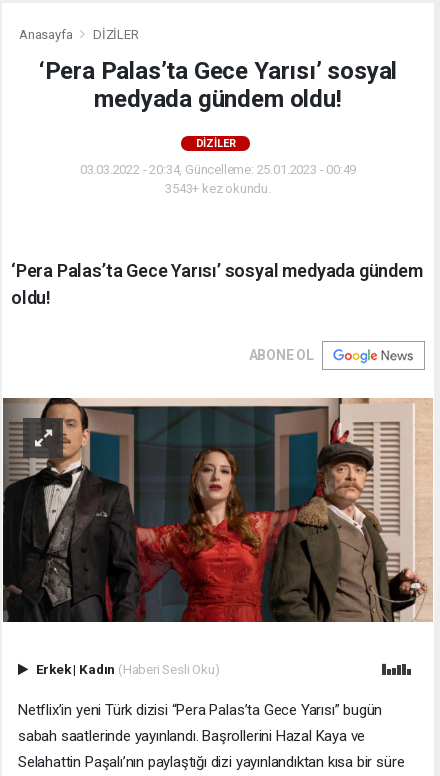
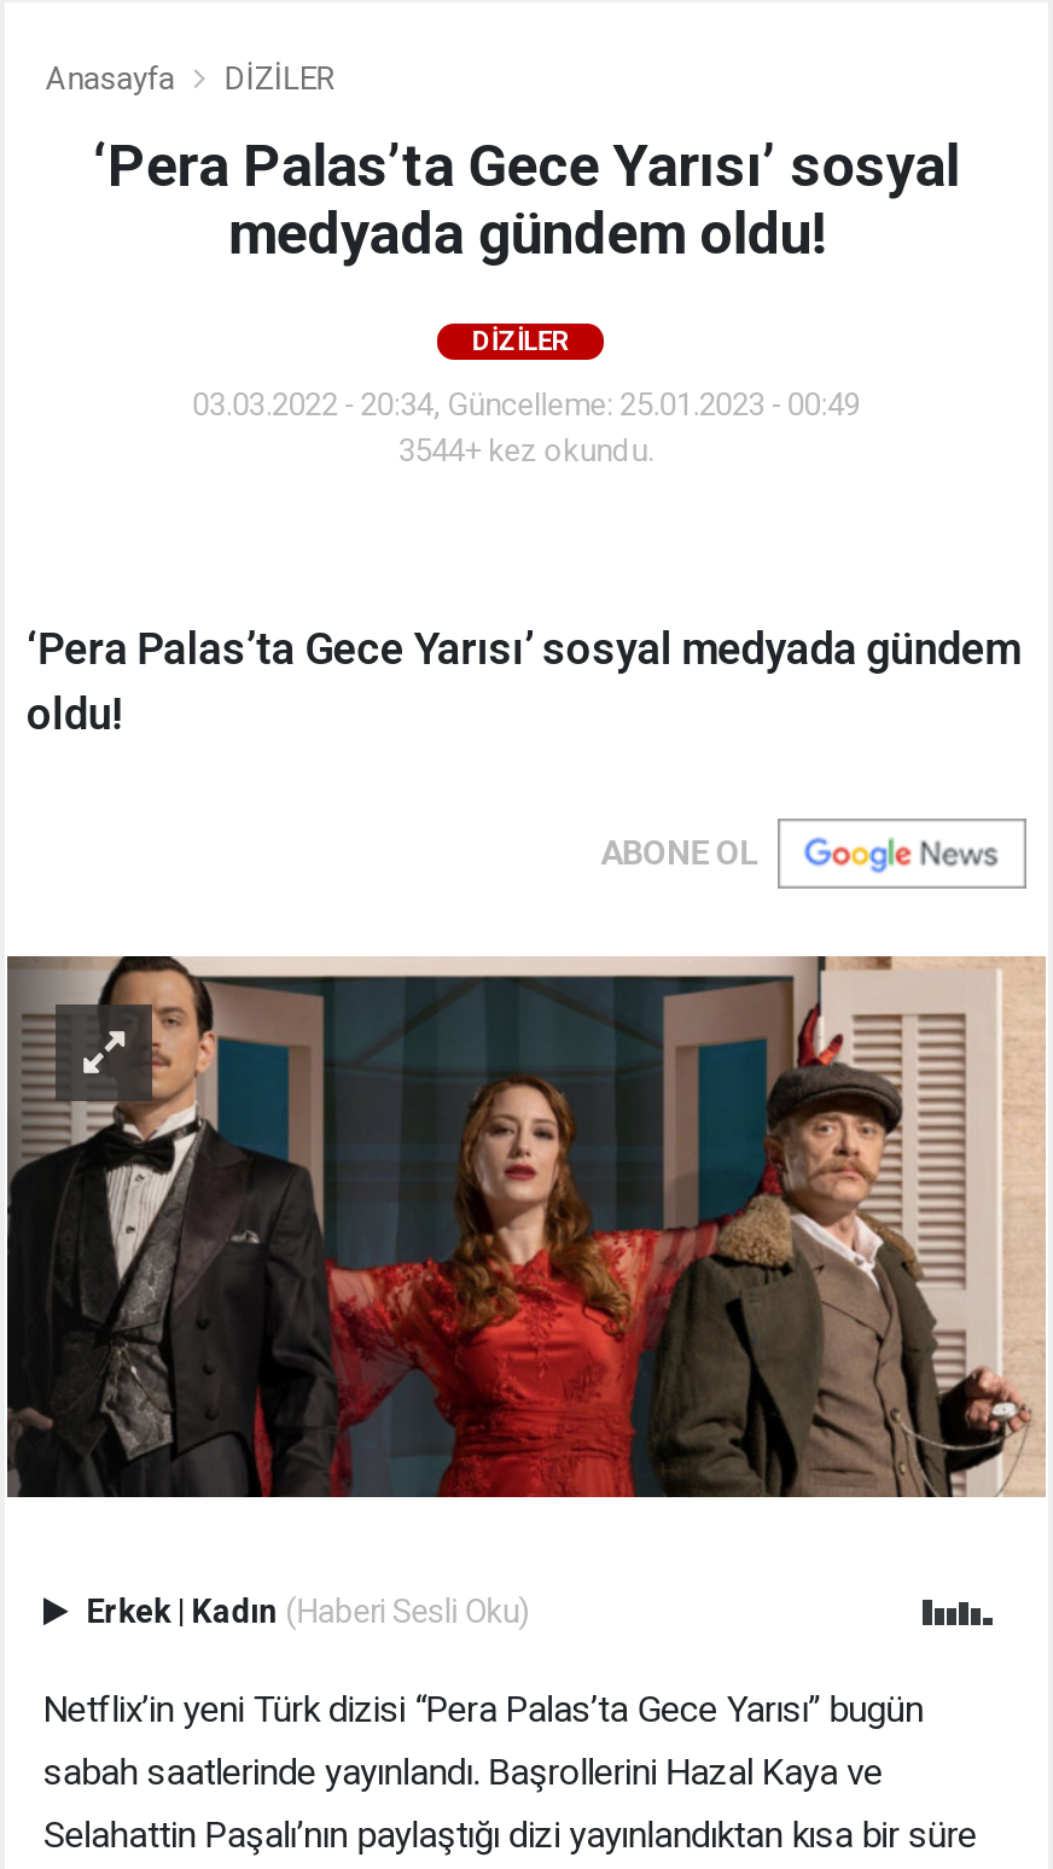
- 3543+ kez okundu.
+ 3544+ kez okundu.
